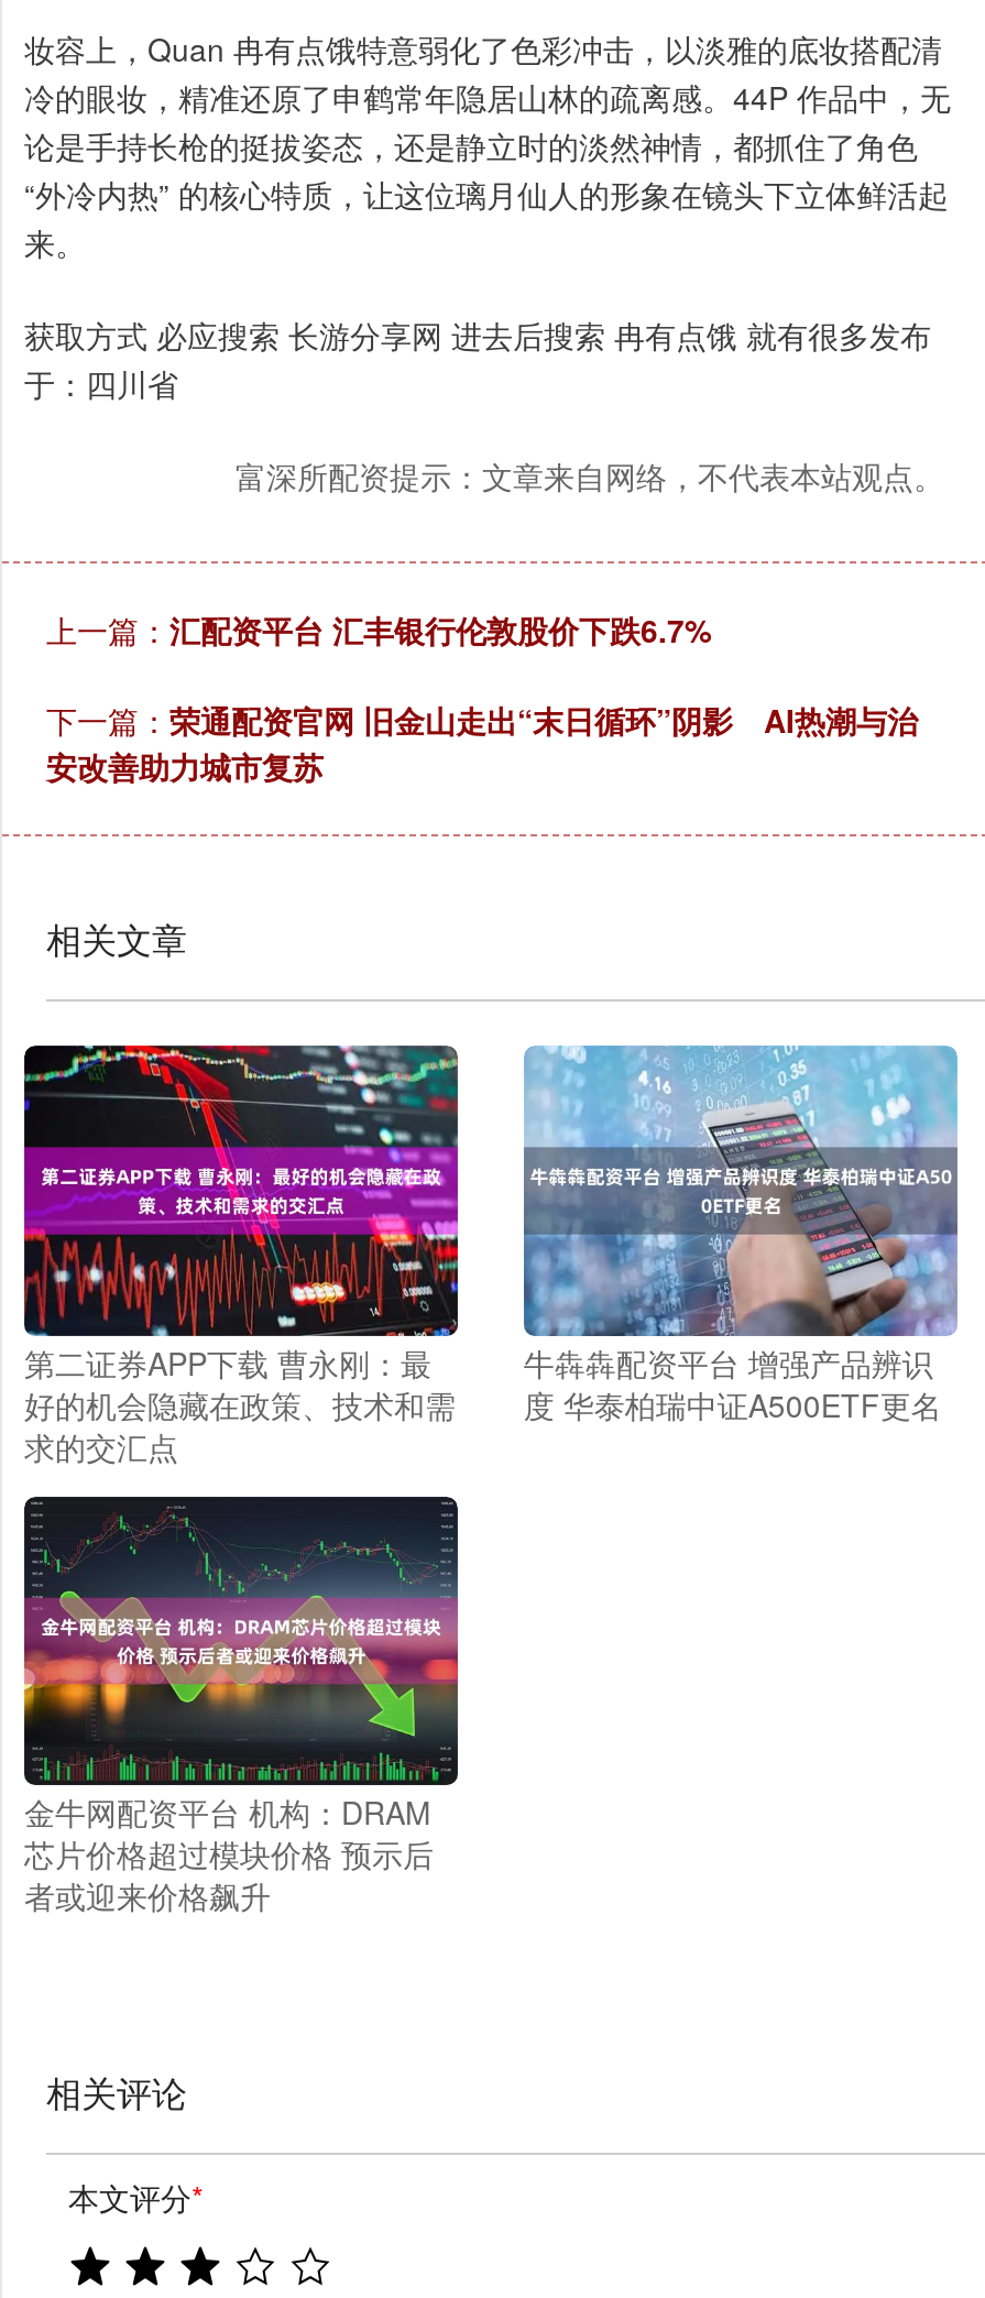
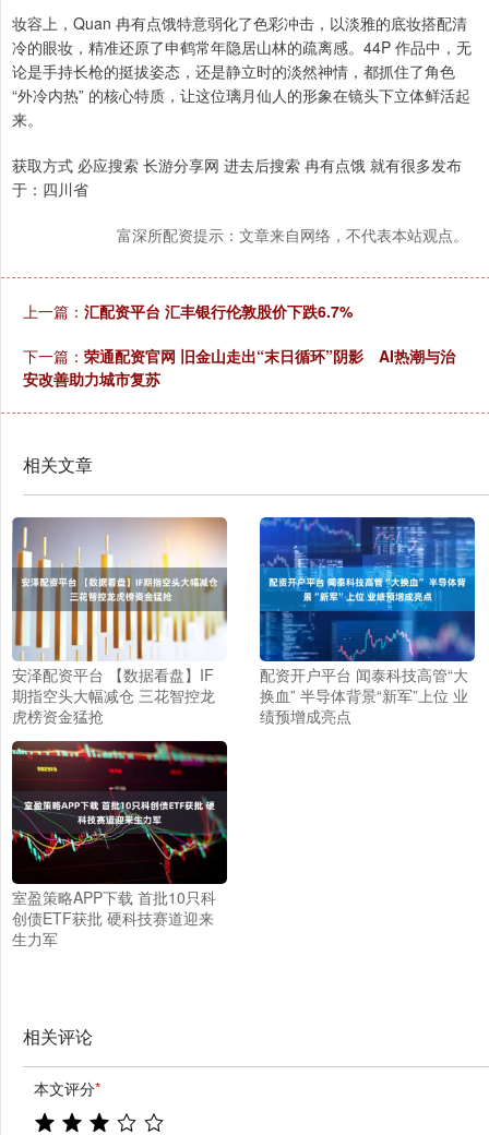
- [image]
- 第二证券APP下载 曹永刚：最
- 好的机会隐藏在政策、技术和需
- 求的交汇点
+ [image]
+ 安泽配资平台 【数据看盘】IF
+ 期指空头大幅减仓 三花智控龙
+ 虎榜资金猛抢

- [image]
- 牛犇犇配资平台 增强产品辨识
- 度 华泰柏瑞中证A500ETF更名
+ [image]
+ 配资开户平台 闻泰科技高管“大
+ 换血” 半导体背景“新军”上位 业
+ 绩预增成亮点

- [image]
- 金牛网配资平台 机构：DRAM
- 芯片价格超过模块价格 预示后
- 者或迎来价格飙升
+ [image]
+ 室盈策略APP下载 首批10只科
+ 创债ETF获批 硬科技赛道迎来
+ 生力军
